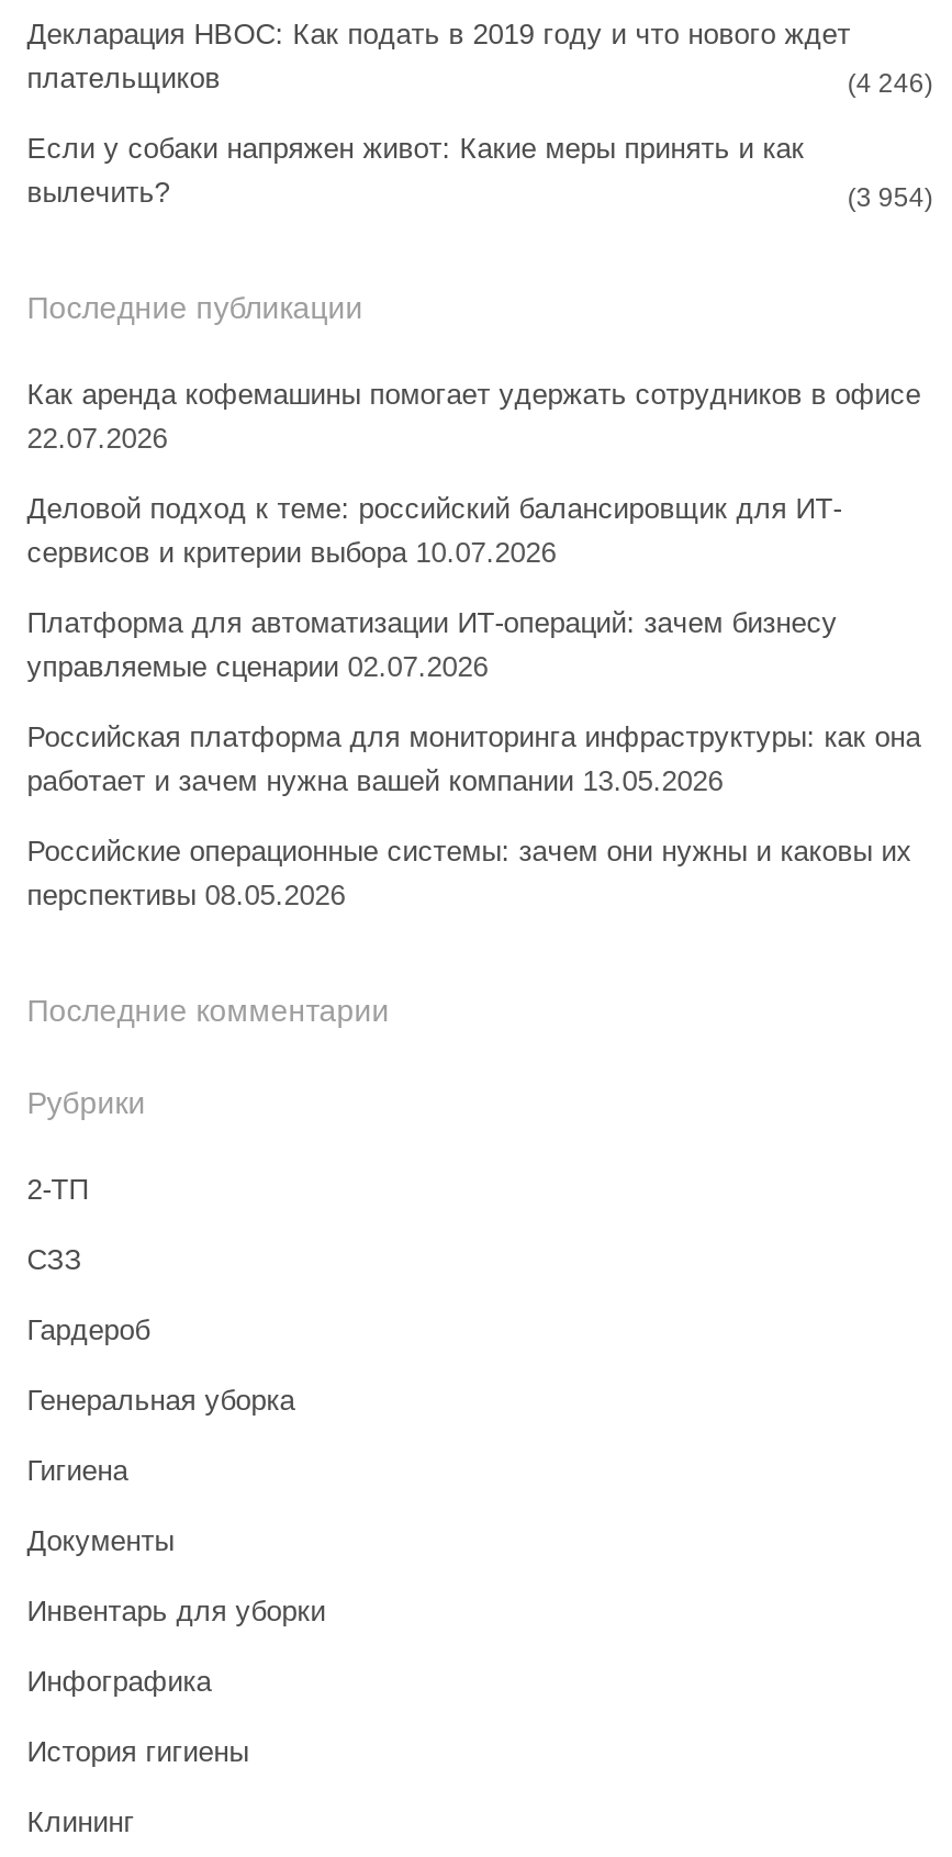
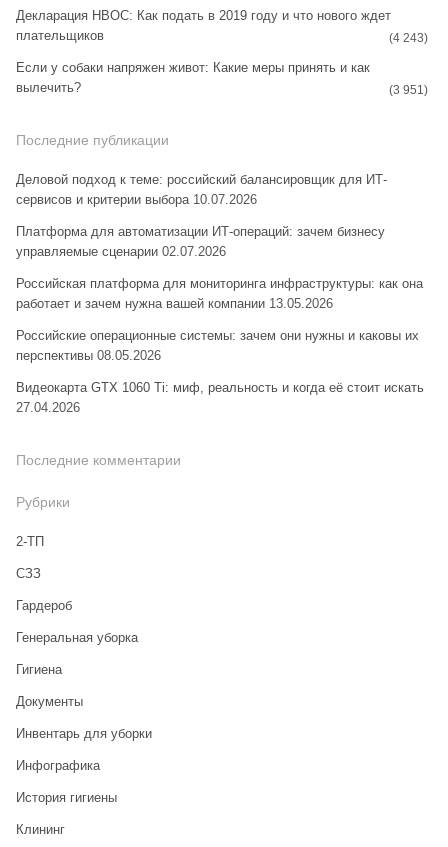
- (4 246)
+ (4 243)

- (3 954)
+ (3 951)

- Как аренда кофемашины помогает удержать сотрудников в офисе
- 22.07.2026

moved up: Деловой подход к теме: российский балансировщик для ИТ- | сервисов и критерии выбора 10.07.2026 | Платформа для автоматизации ИТ-операций: зачем бизнесу | управляемые сценарии 02.07.2026 | Российская платформа для мониторинга инфраструктуры: как она | работает и зачем нужна вашей компании 13.05.2026 | Российские операционные системы: зачем они нужны и каковы их | перспективы 08.05.2026

+ Видеокарта GTX 1060 Ti: миф, реальность и когда её стоит искать
+ 27.04.2026
